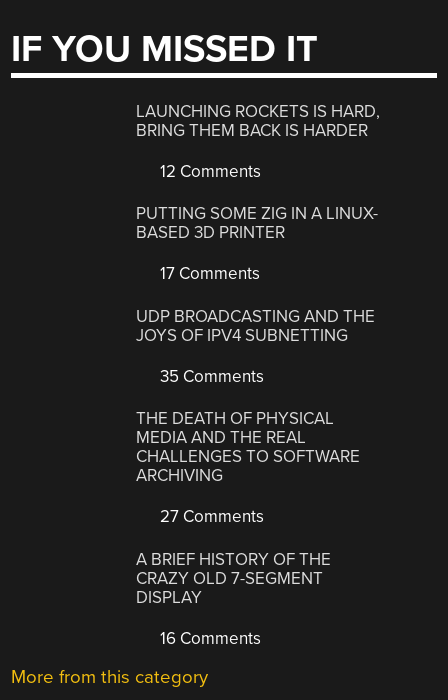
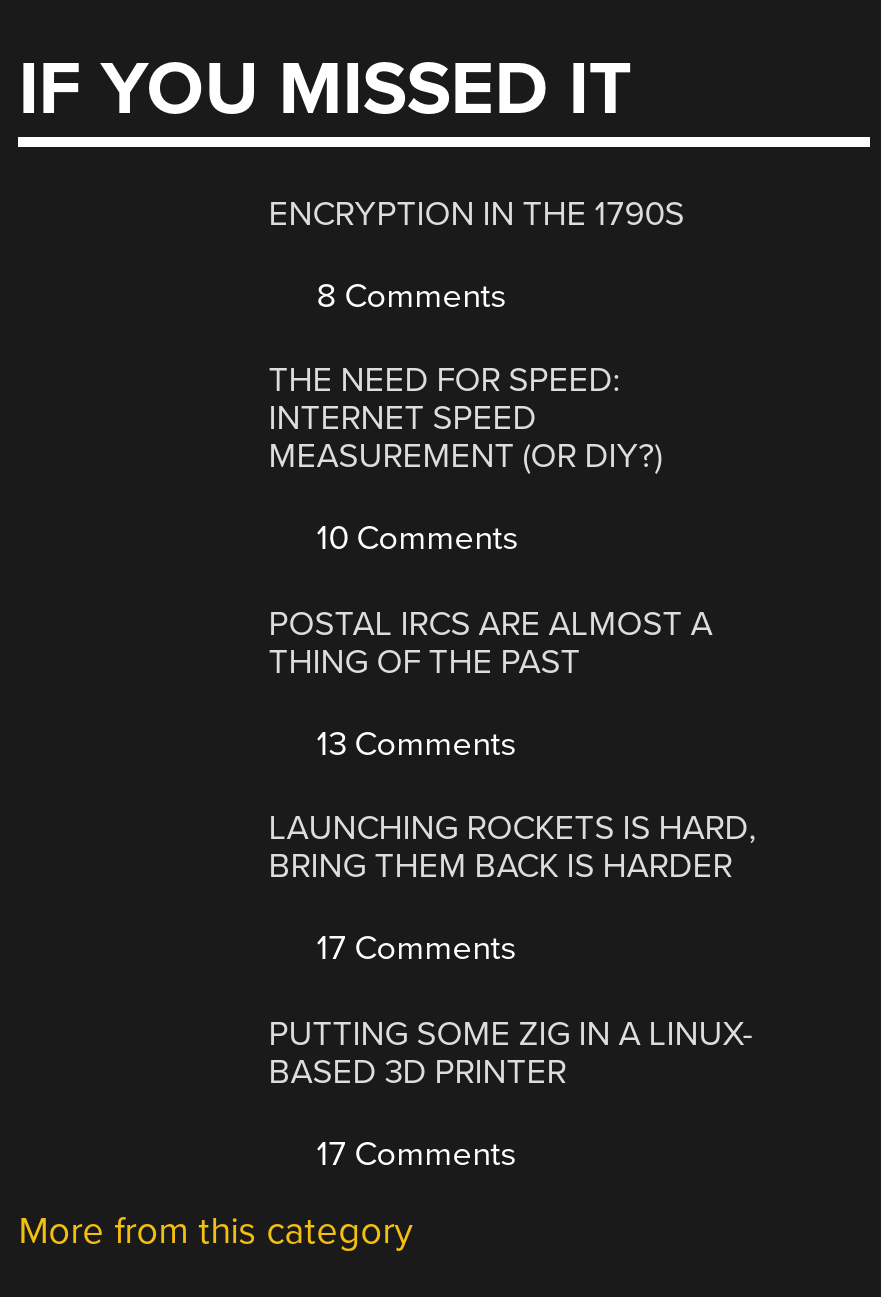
+ ENCRYPTION IN THE 1790S
+ 8 Comments
+ THE NEED FOR SPEED:
+ INTERNET SPEED
+ MEASUREMENT (OR DIY?)
+ 10 Comments
+ POSTAL IRCS ARE ALMOST A
+ THING OF THE PAST
+ 13 Comments

moved down: LAUNCHING ROCKETS IS HARD, | BRING THEM BACK IS HARDER

- 12 Comments
+ 17 Comments

moved down: PUTTING SOME ZIG IN A LINUX- | BASED 3D PRINTER | 17 Comments

- UDP BROADCASTING AND THE
- JOYS OF IPV4 SUBNETTING
- 35 Comments
- THE DEATH OF PHYSICAL
- MEDIA AND THE REAL
- CHALLENGES TO SOFTWARE
- ARCHIVING
- 27 Comments
- A BRIEF HISTORY OF THE
- CRAZY OLD 7-SEGMENT
- DISPLAY
- 16 Comments
